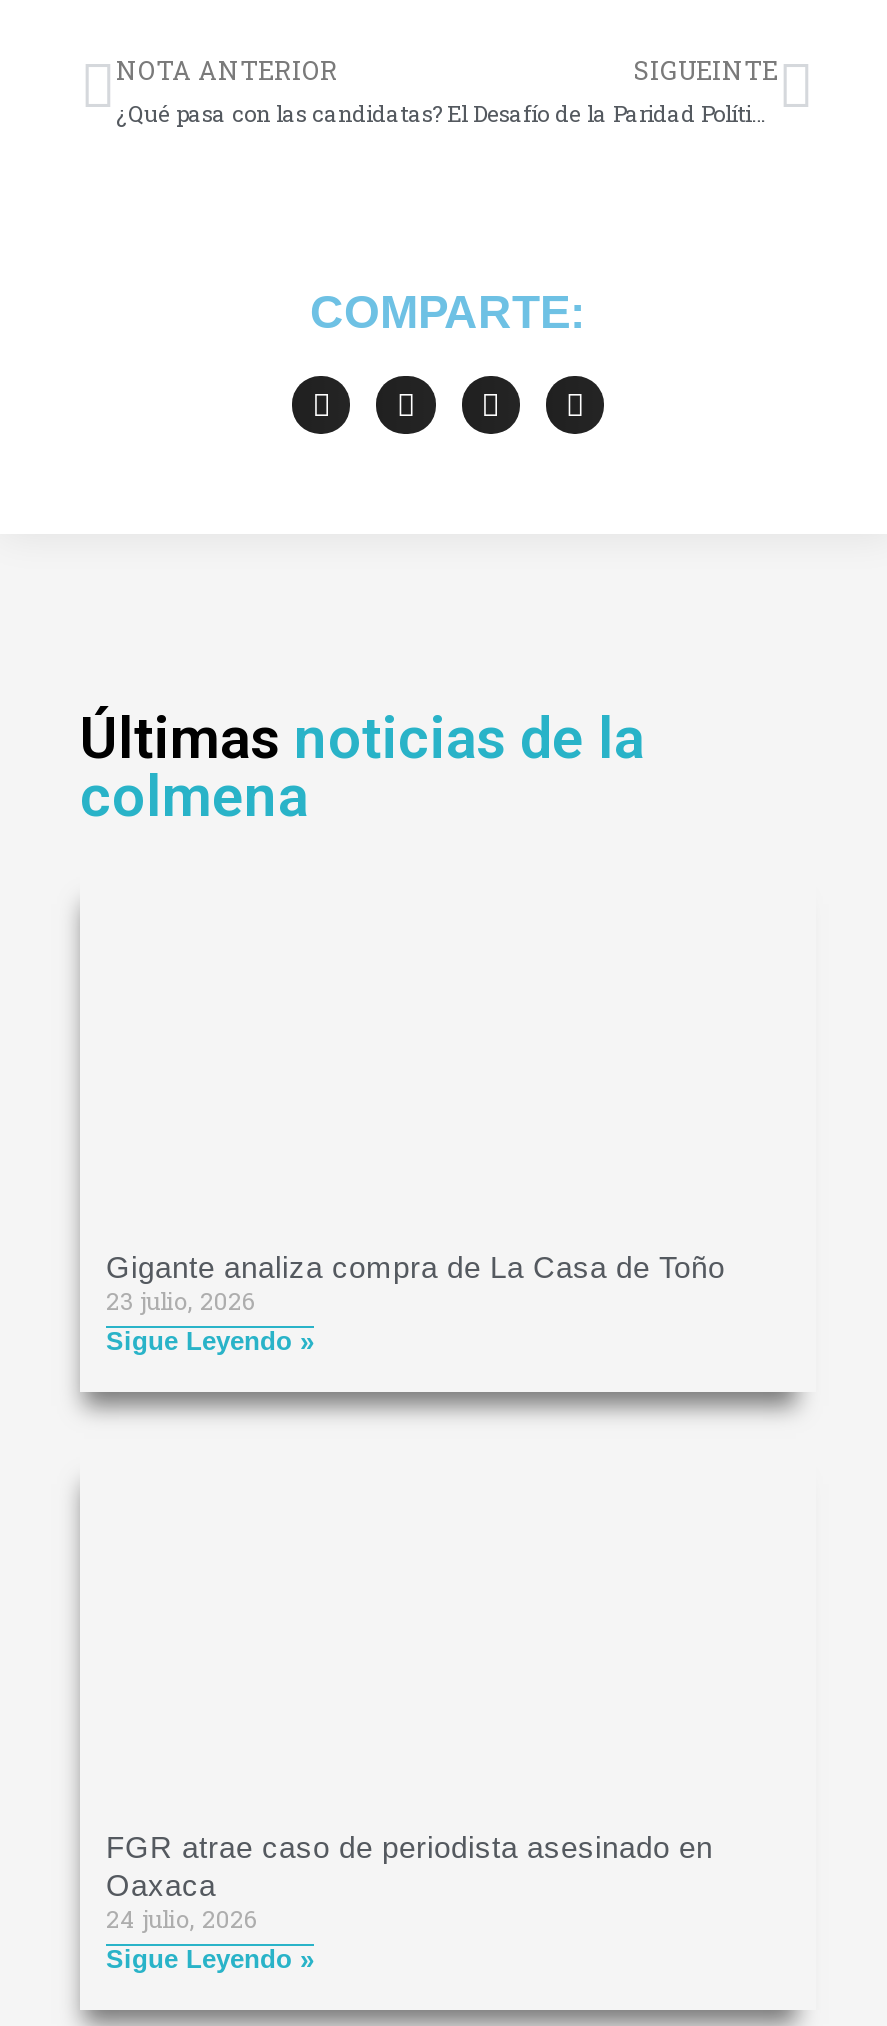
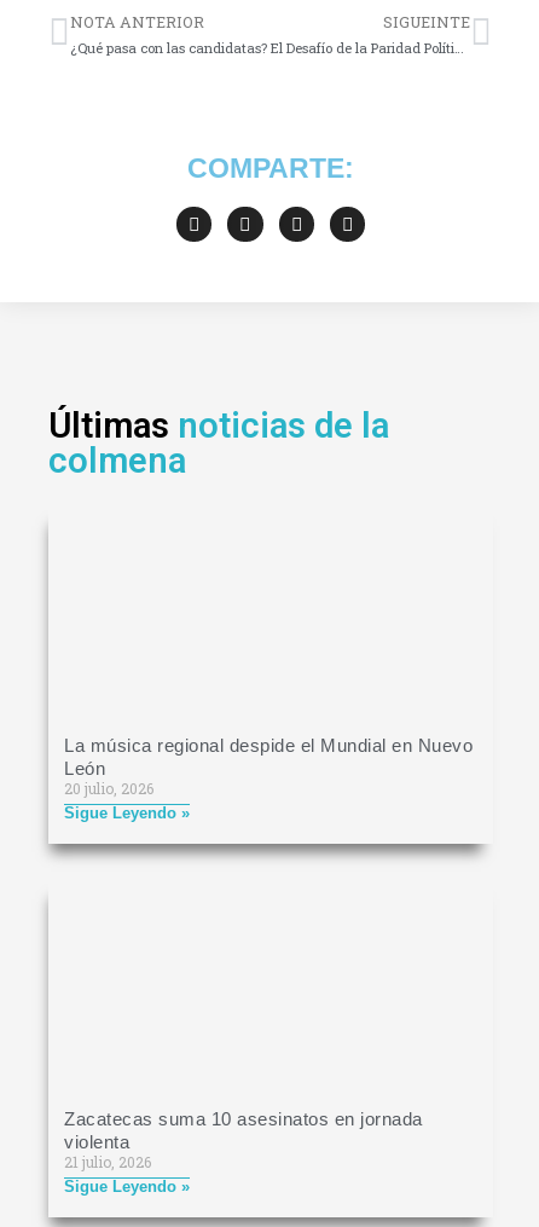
- Gigante analiza compra de La Casa de Toño
- 23 julio, 2026
+ La música regional despide el Mundial en Nuevo
+ León
+ 20 julio, 2026

- FGR atrae caso de periodista asesinado en
- Oaxaca
- 24 julio, 2026
+ Zacatecas suma 10 asesinatos en jornada
+ violenta
+ 21 julio, 2026
